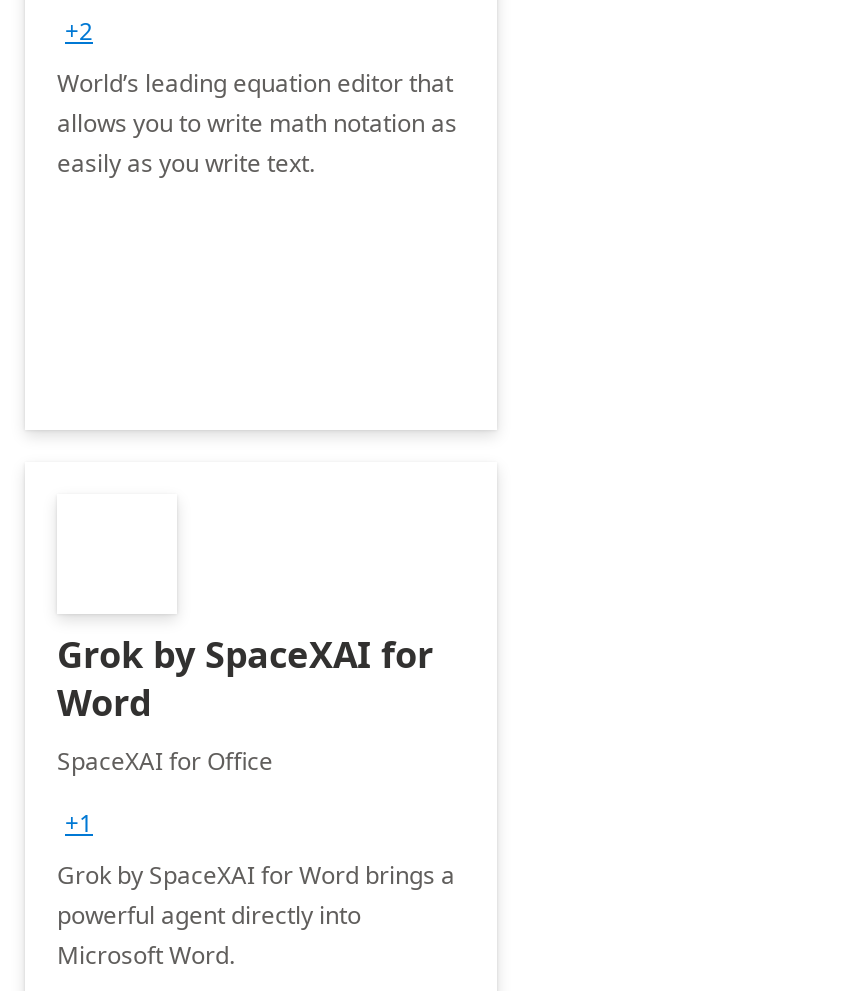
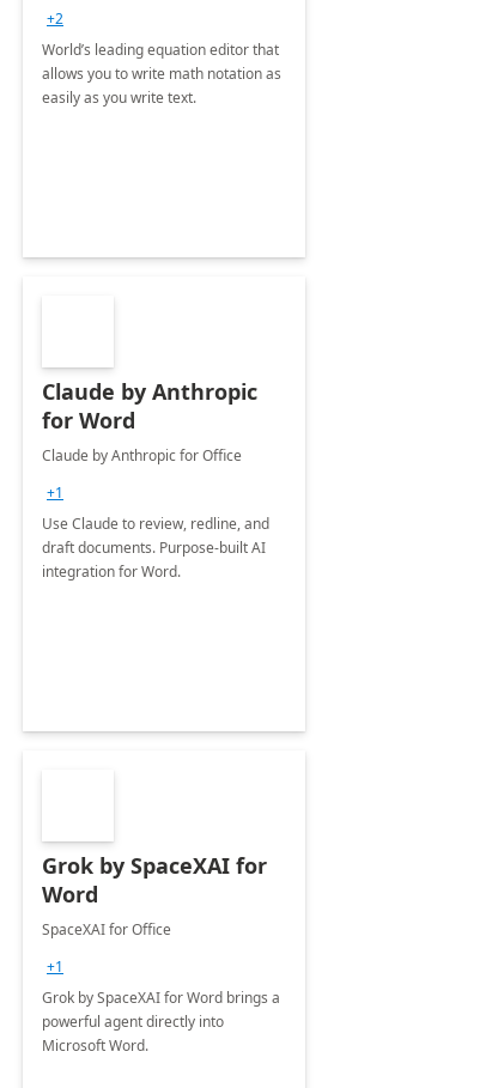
+ Claude by Anthropic
+ for Word
+ Claude by Anthropic for Office
+ +1
+ Use Claude to review, redline, and
+ draft documents. Purpose-built AI
+ integration for Word.
